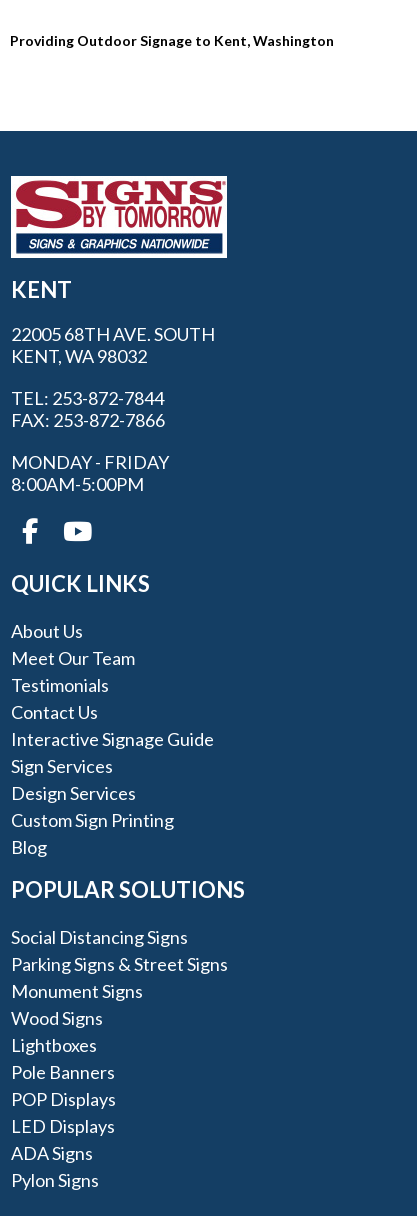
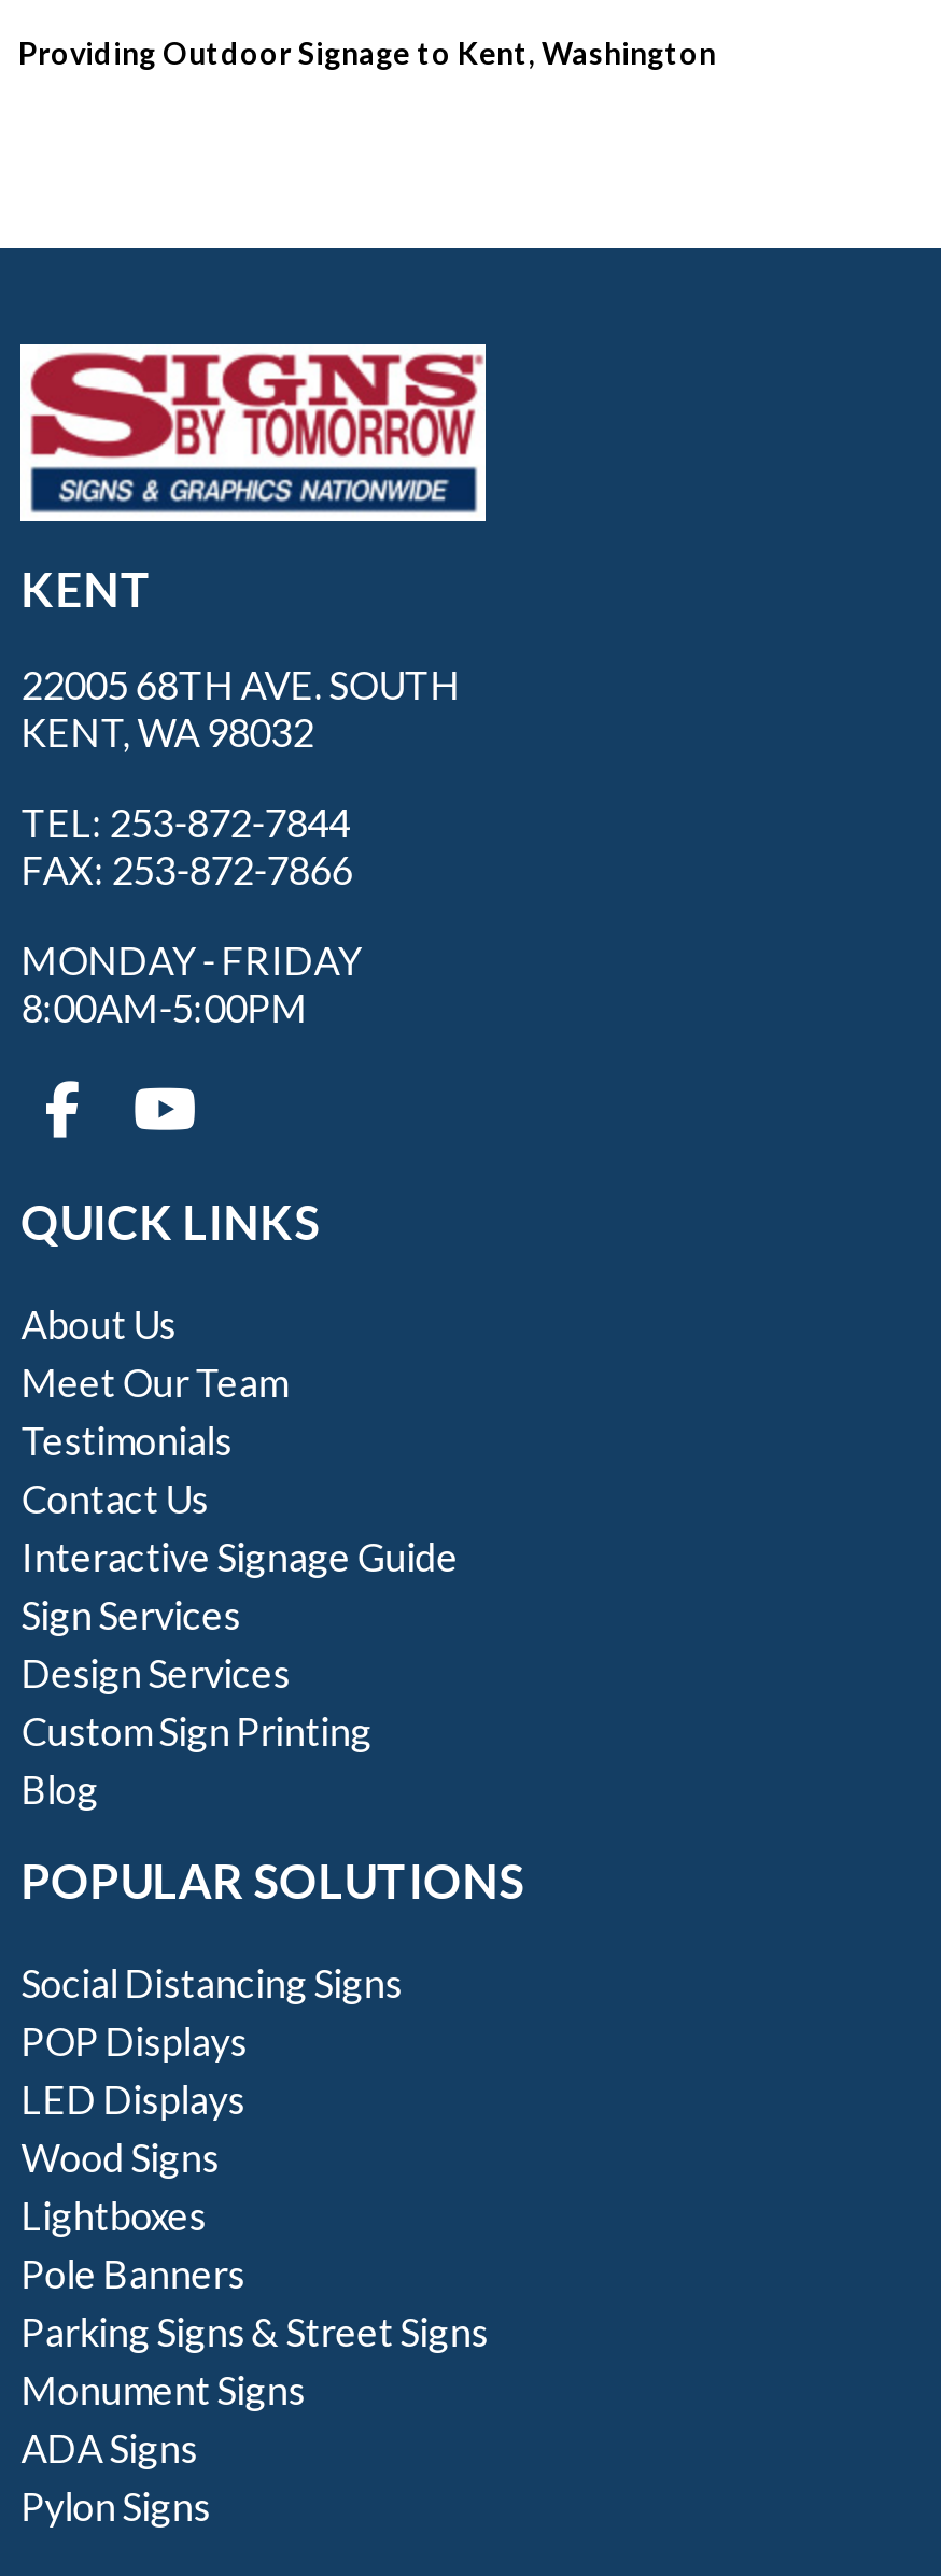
moved down: Parking Signs & Street Signs | Monument Signs

moved up: POP Displays | LED Displays
